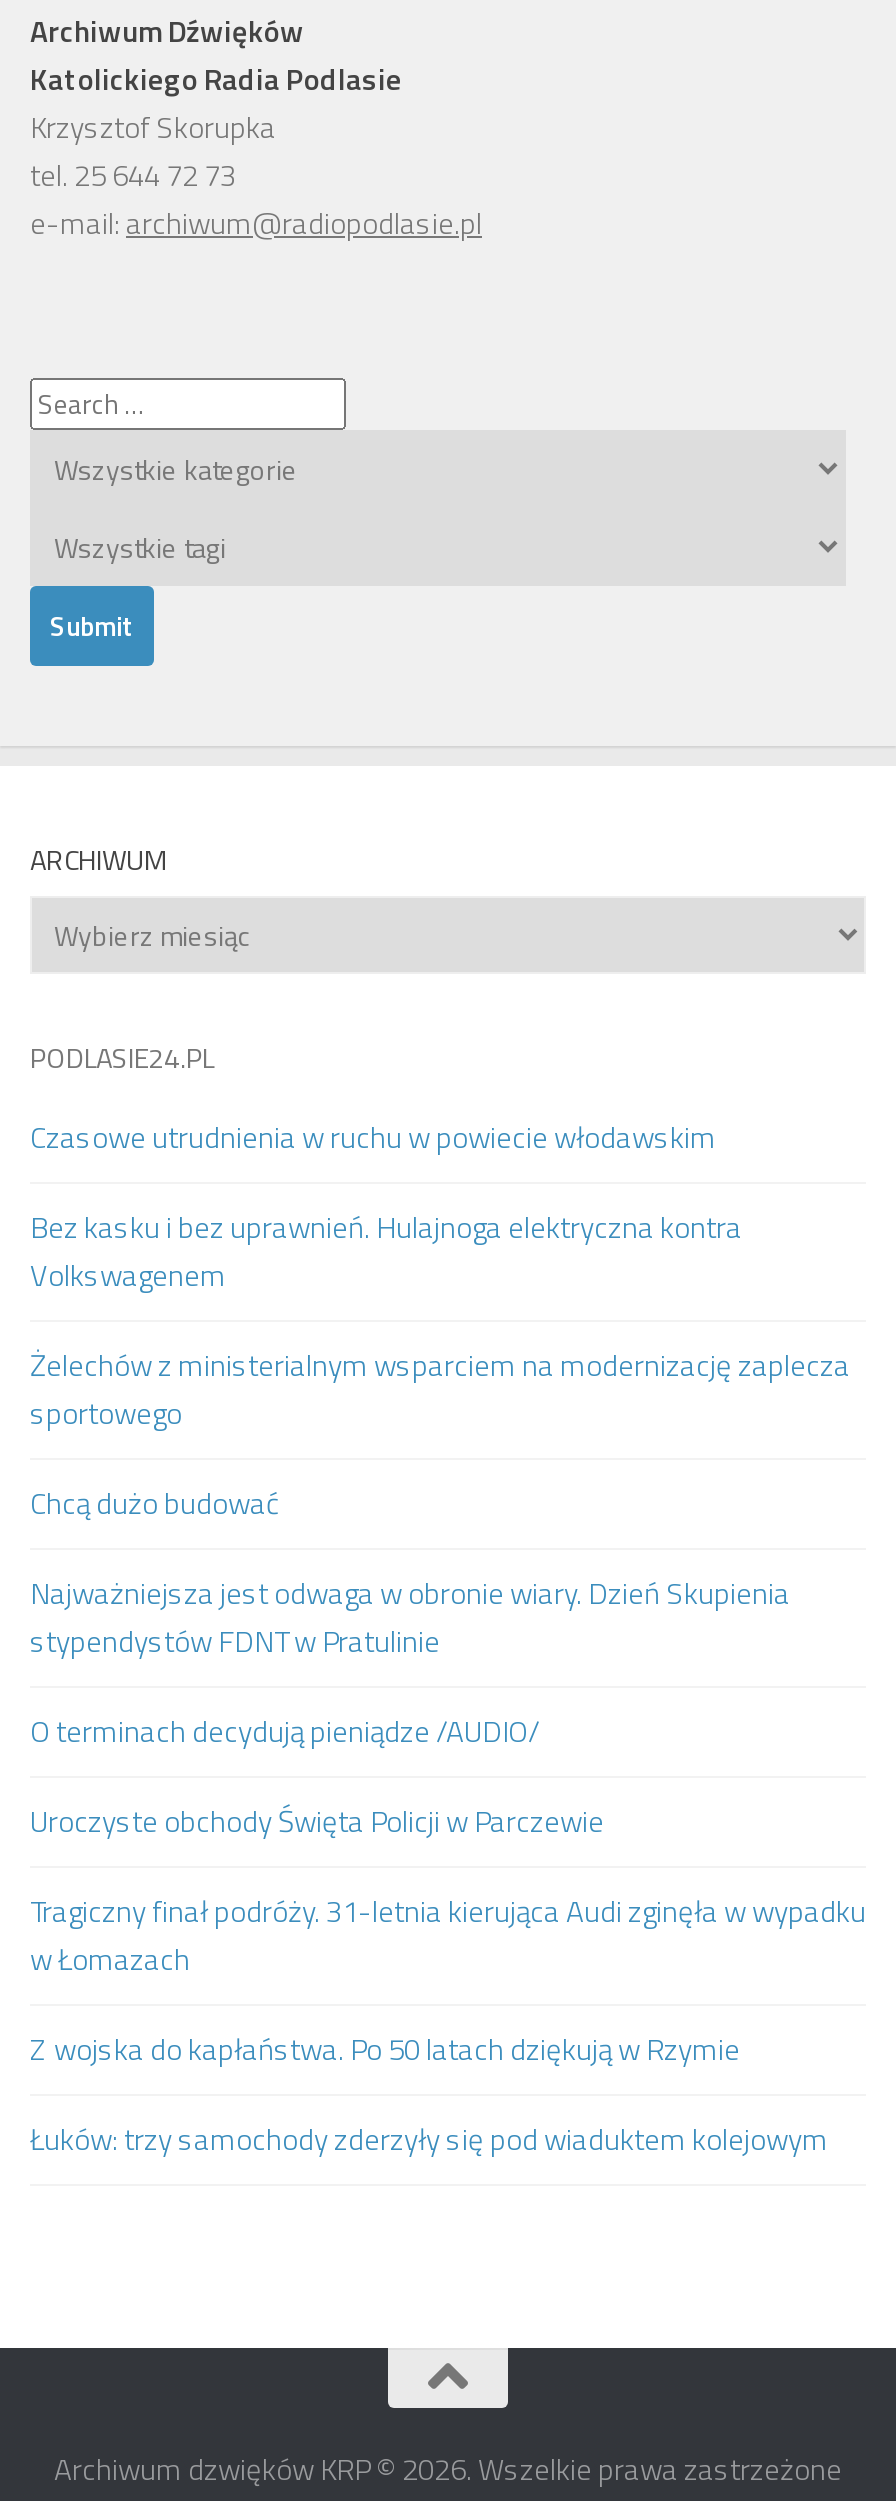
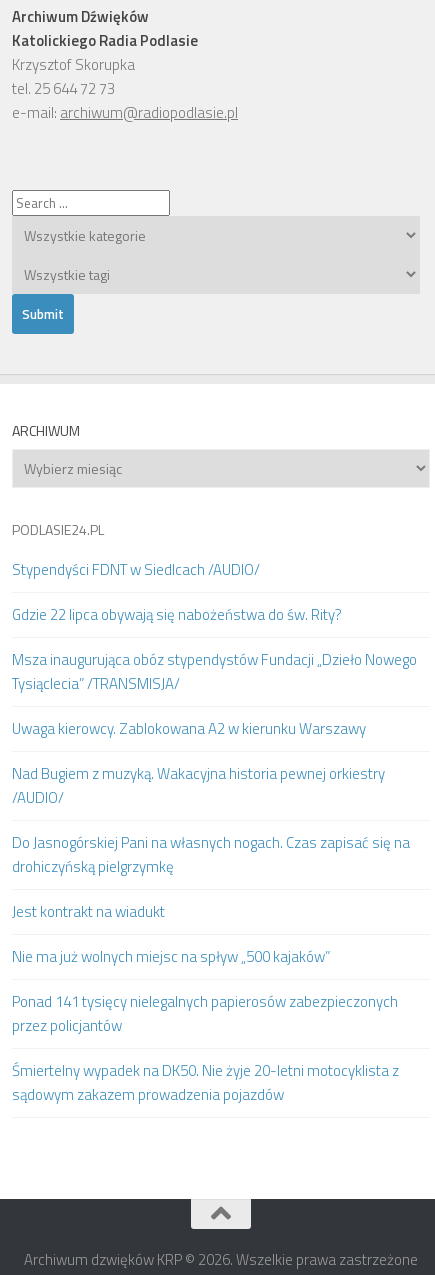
- Czasowe utrudnienia w ruchu w powiecie włodawskim
+ Stypendyści FDNT w Siedlcach /AUDIO/

- Bez kasku i bez uprawnień. Hulajnoga elektryczna kontra
- Volkswagenem
+ Gdzie 22 lipca obywają się nabożeństwa do św. Rity?

- Żelechów z ministerialnym wsparciem na modernizację zaplecza
- sportowego
+ Msza inaugurująca obóz stypendystów Fundacji „Dzieło Nowego
+ Tysiąclecia” /TRANSMISJA/

- Chcą dużo budować
+ Uwaga kierowcy. Zablokowana A2 w kierunku Warszawy

- Najważniejsza jest odwaga w obronie wiary. Dzień Skupienia
- stypendystów FDNT w Pratulinie
+ Nad Bugiem z muzyką. Wakacyjna historia pewnej orkiestry
+ /AUDIO/

- O terminach decydują pieniądze /AUDIO/
+ Do Jasnogórskiej Pani na własnych nogach. Czas zapisać się na
+ drohiczyńską pielgrzymkę

- Uroczyste obchody Święta Policji w Parczewie
+ Jest kontrakt na wiadukt

- Tragiczny finał podróży. 31-letnia kierująca Audi zginęła w wypadku
- w Łomazach
+ Nie ma już wolnych miejsc na spływ „500 kajaków”

- Z wojska do kapłaństwa. Po 50 latach dziękują w Rzymie
+ Ponad 141 tysięcy nielegalnych papierosów zabezpieczonych
+ przez policjantów

- Łuków: trzy samochody zderzyły się pod wiaduktem kolejowym
+ Śmiertelny wypadek na DK50. Nie żyje 20-letni motocyklista z
+ sądowym zakazem prowadzenia pojazdów
